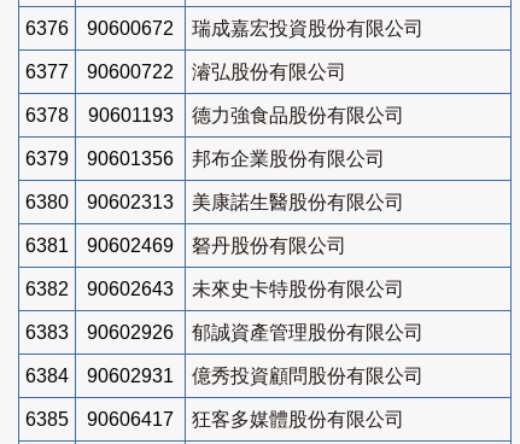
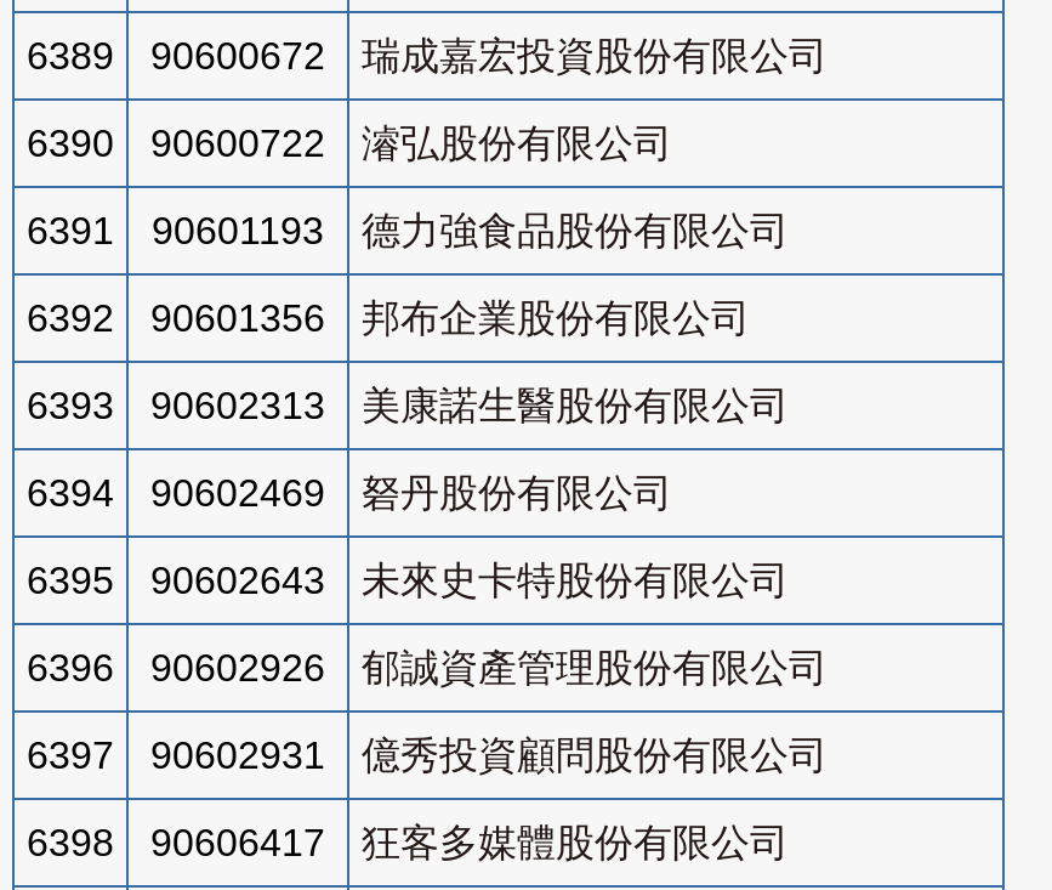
- 6376 90600672 瑞成嘉宏投資股份有限公司
+ 6389 90600672 瑞成嘉宏投資股份有限公司

- 6377 90600722 濬弘股份有限公司
+ 6390 90600722 濬弘股份有限公司

- 6378 90601193 德力強食品股份有限公司
+ 6391 90601193 德力強食品股份有限公司

- 6379 90601356 邦布企業股份有限公司
+ 6392 90601356 邦布企業股份有限公司

- 6380 90602313 美康諾生醫股份有限公司
+ 6393 90602313 美康諾生醫股份有限公司

- 6381 90602469 砮丹股份有限公司
+ 6394 90602469 砮丹股份有限公司

- 6382 90602643 未來史卡特股份有限公司
+ 6395 90602643 未來史卡特股份有限公司

- 6383 90602926 郁誠資產管理股份有限公司
+ 6396 90602926 郁誠資產管理股份有限公司

- 6384 90602931 億秀投資顧問股份有限公司
+ 6397 90602931 億秀投資顧問股份有限公司

- 6385 90606417 狂客多媒體股份有限公司
+ 6398 90606417 狂客多媒體股份有限公司
